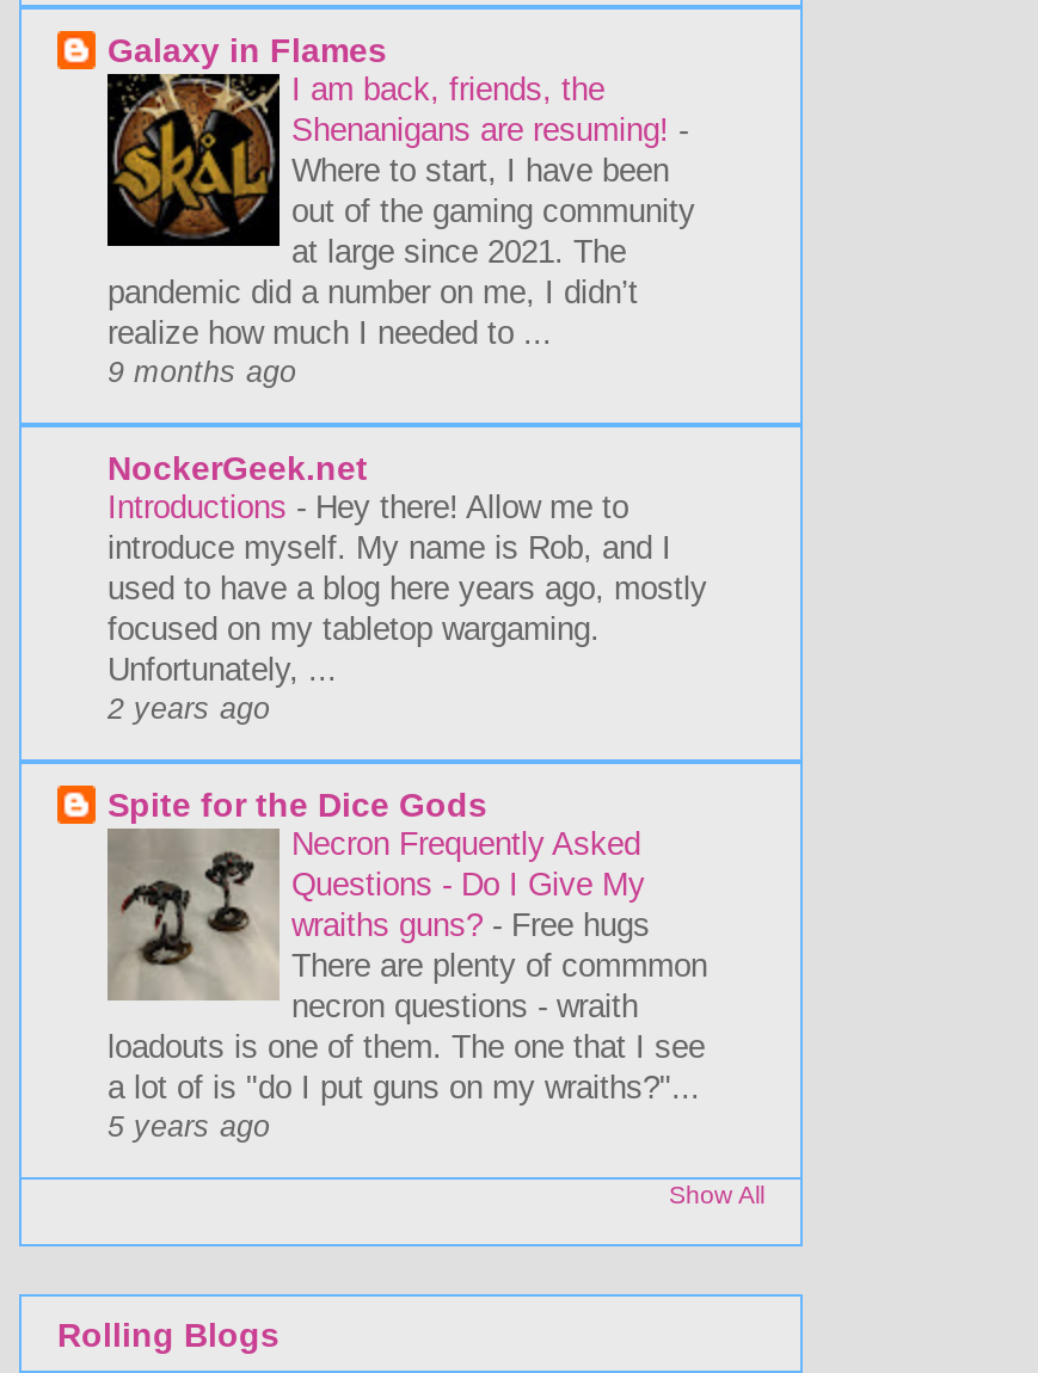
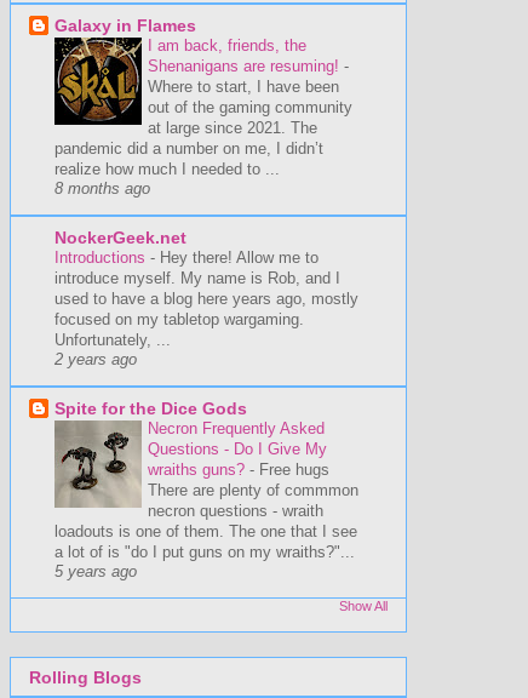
- 9 months ago
+ 8 months ago
